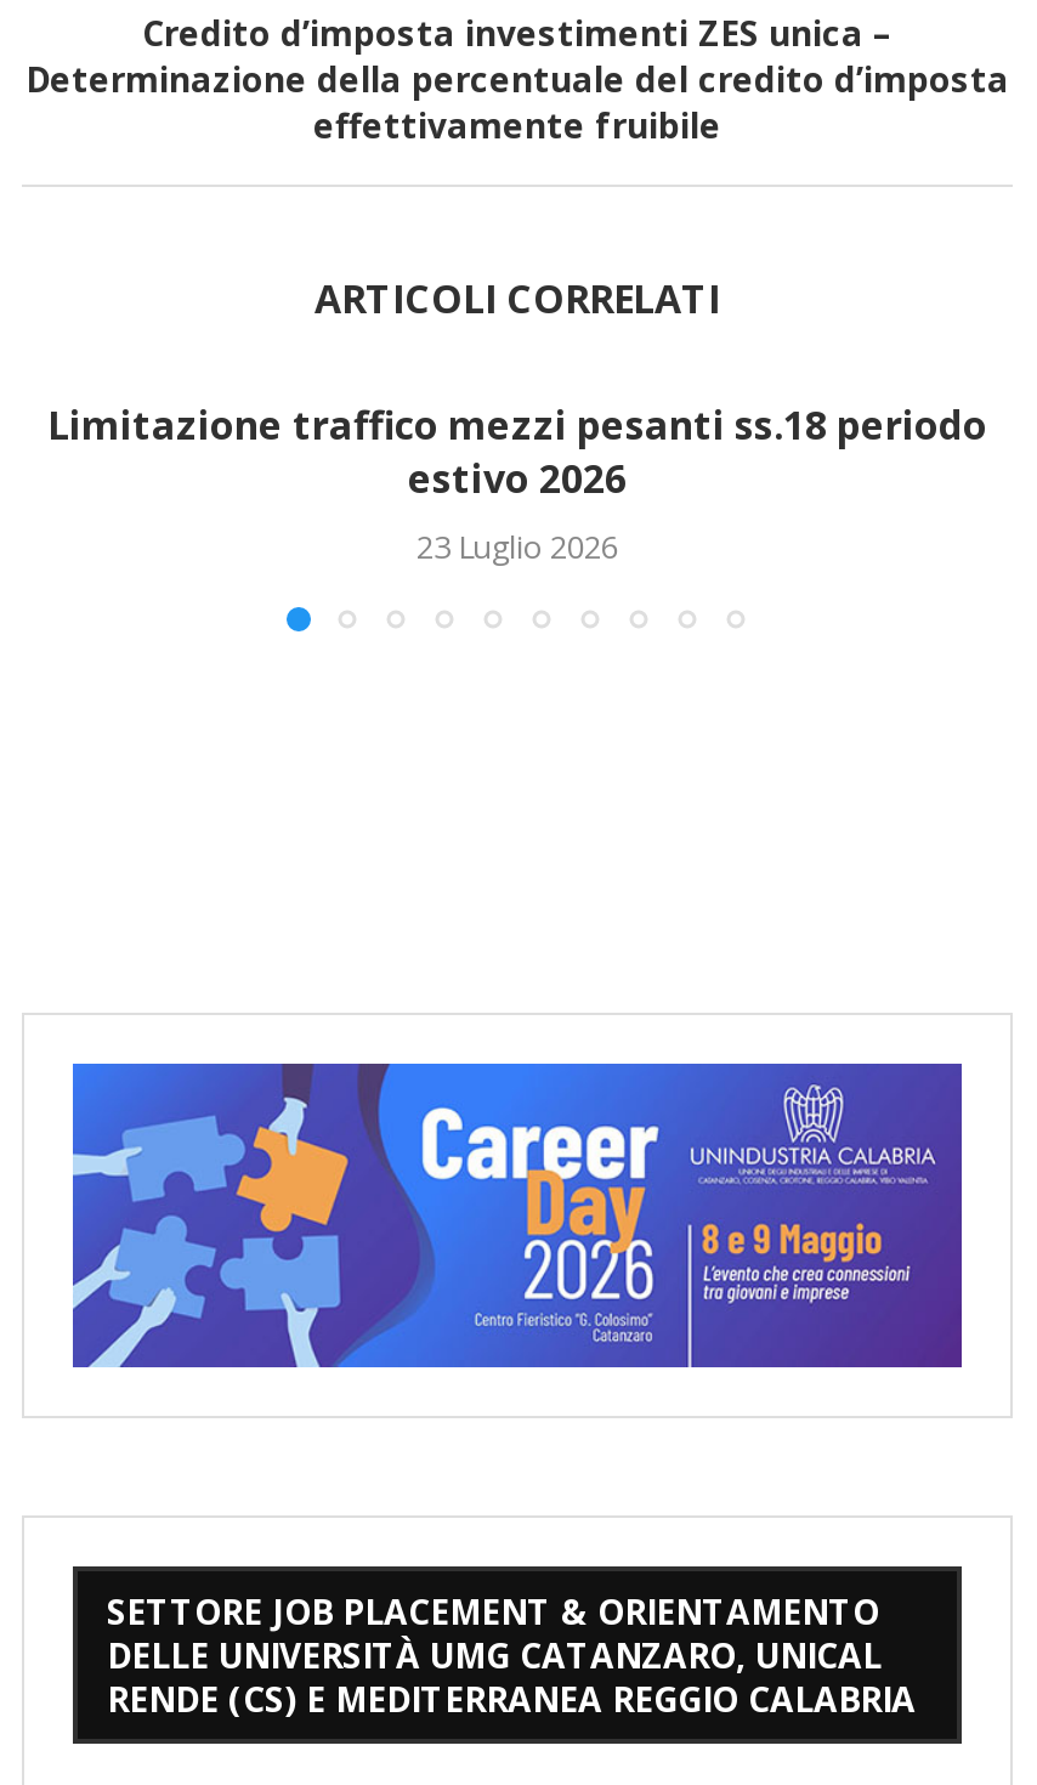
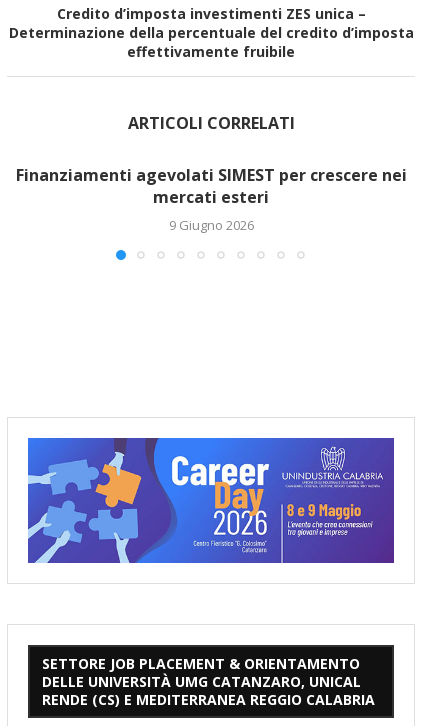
- Limitazione traffico mezzi pesanti ss.18 periodo
- estivo 2026
- 23 Luglio 2026
+ Finanziamenti agevolati SIMEST per crescere nei
+ mercati esteri
+ 9 Giugno 2026
